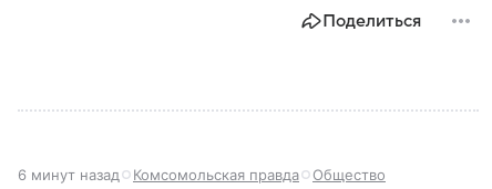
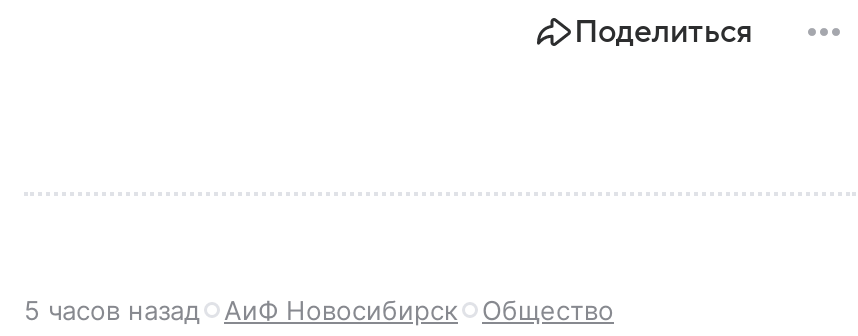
- 6 минут назад
- Комсомольская правда
+ 5 часов назад
+ АиФ Новосибирск
